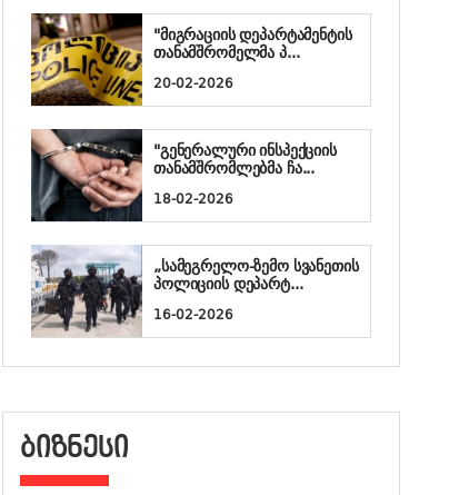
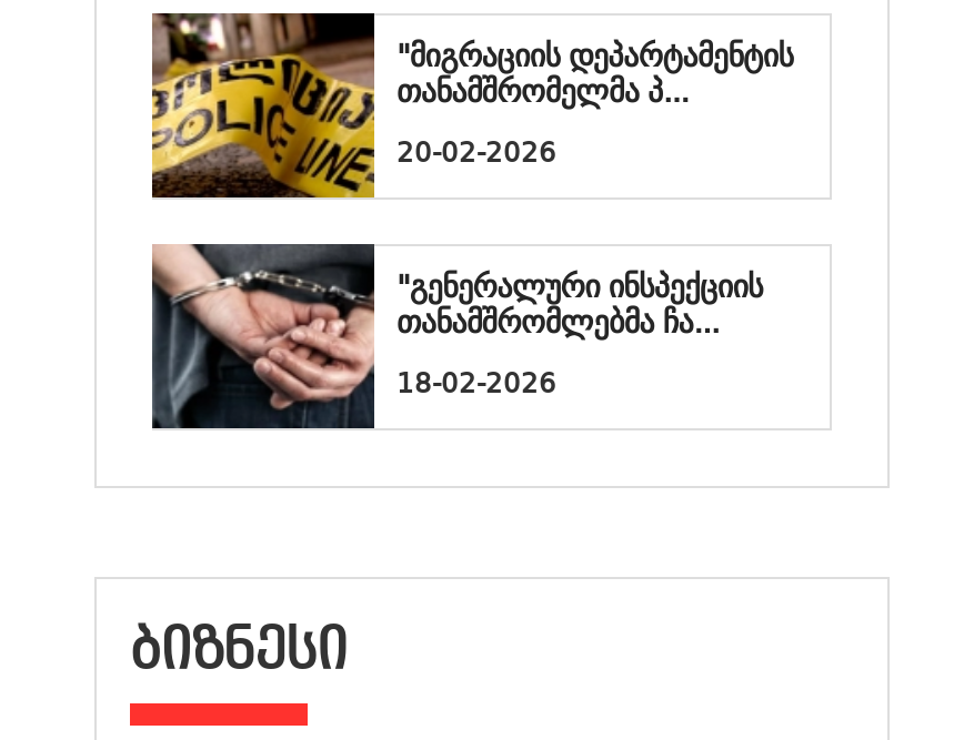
- [image]
- „სამეგრელო-ზემო სვანეთის
- პოლიციის დეპარტ...
- 16-02-2026
